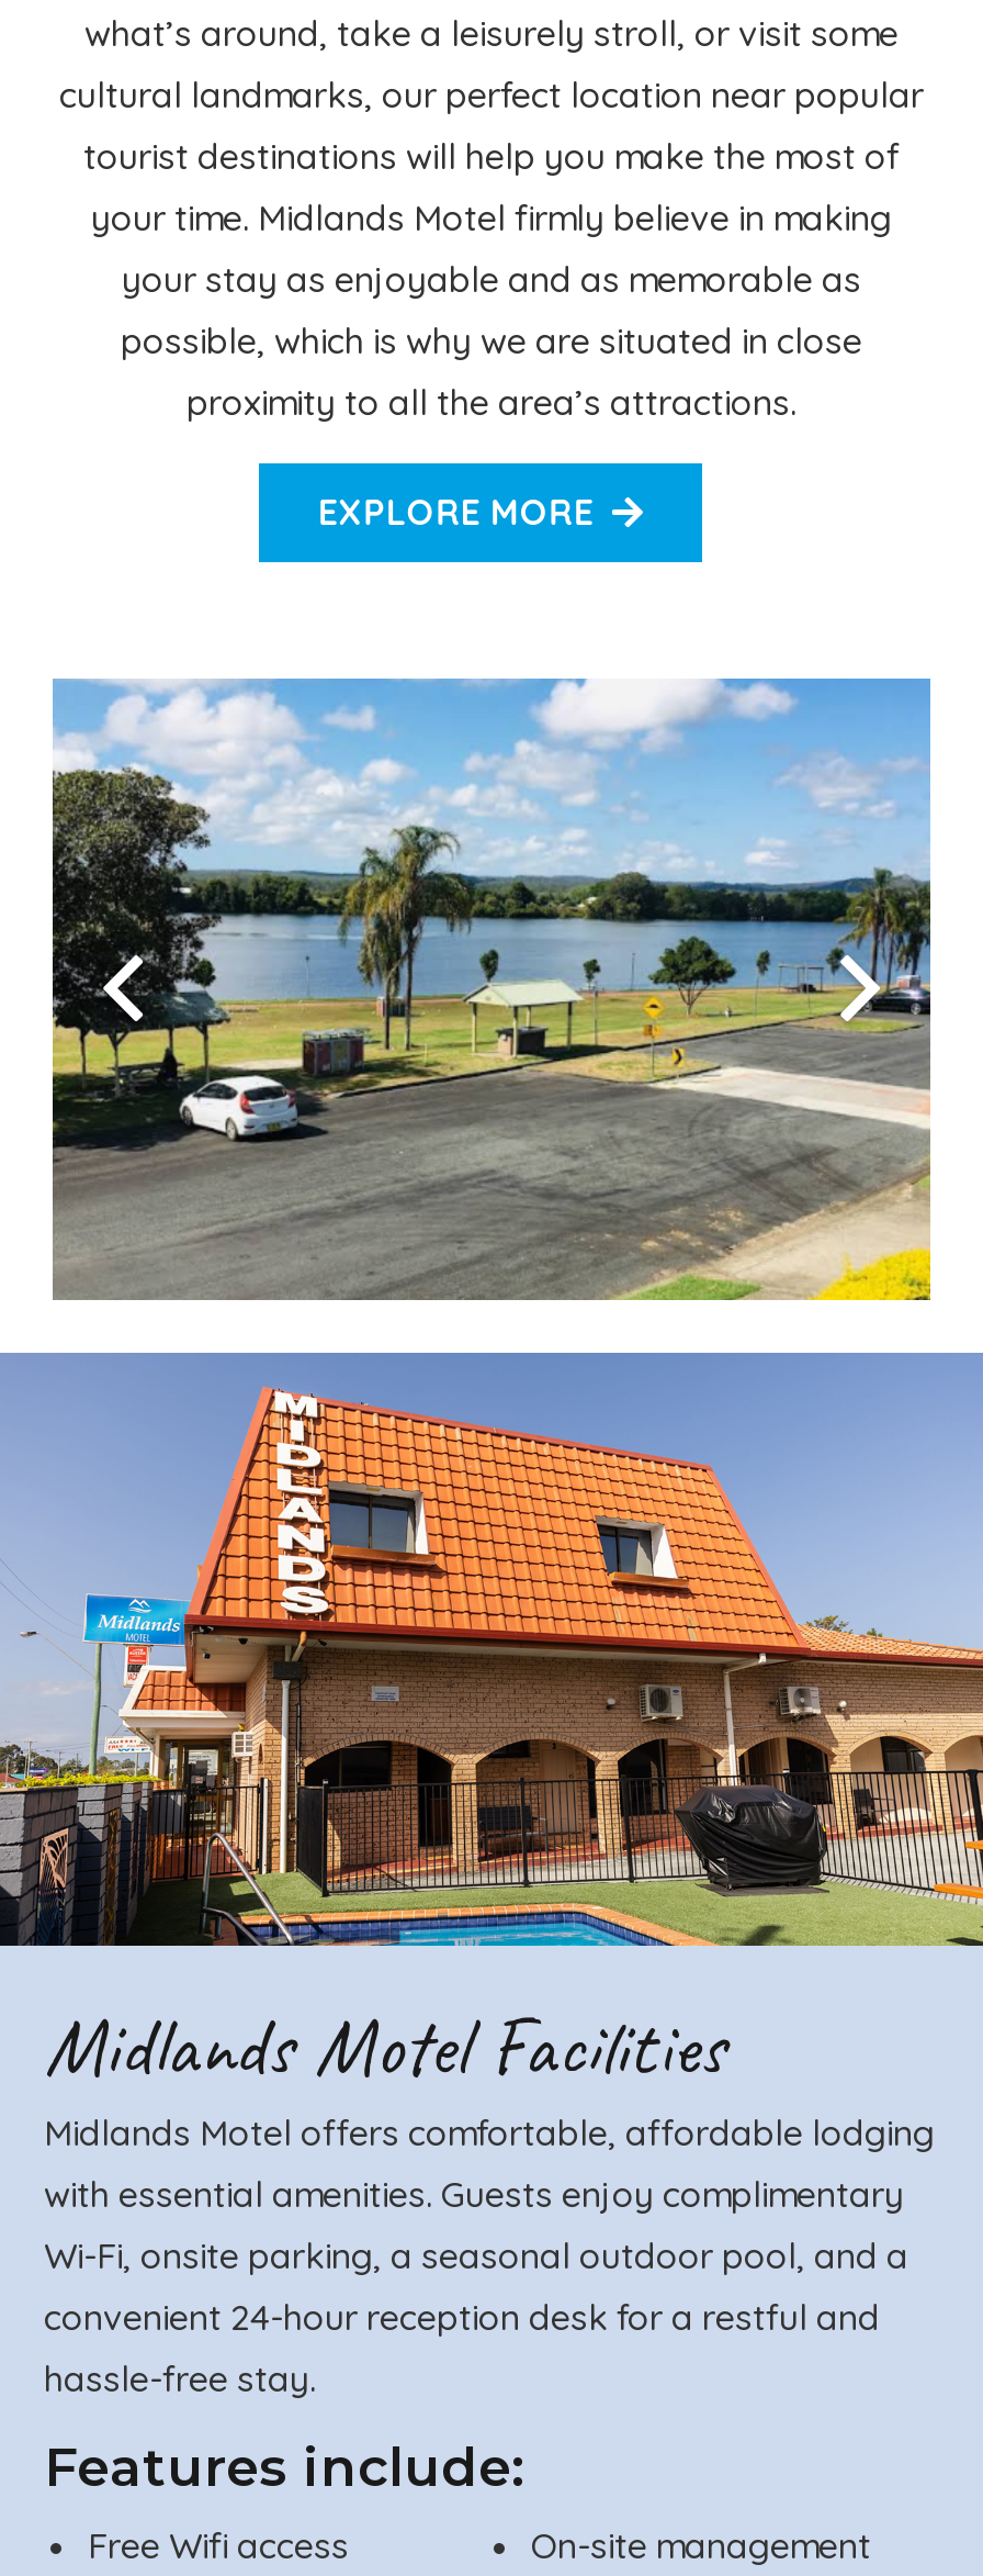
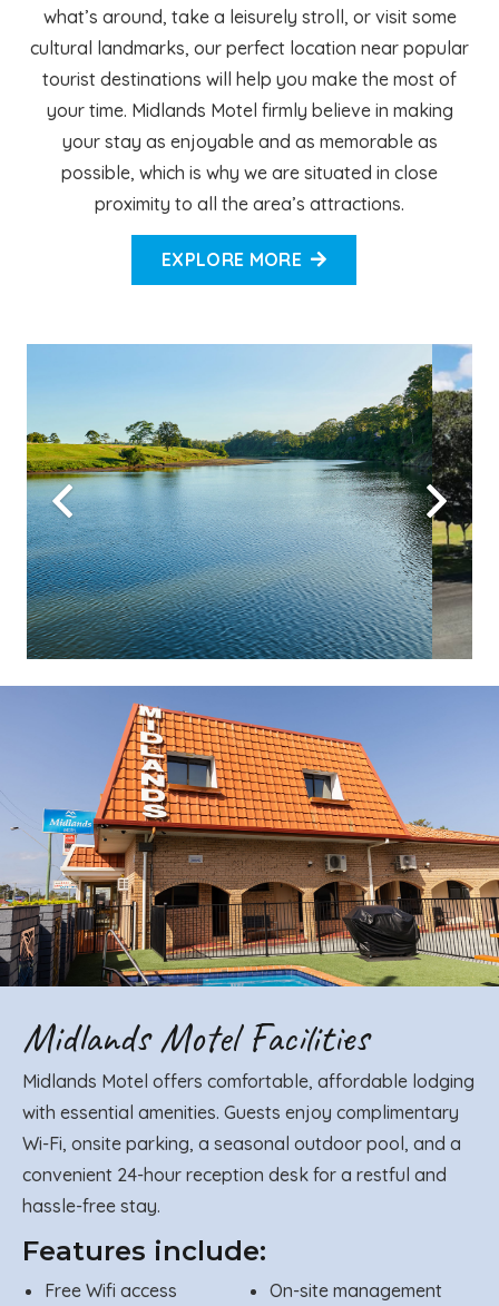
- [image]
+ [image]
